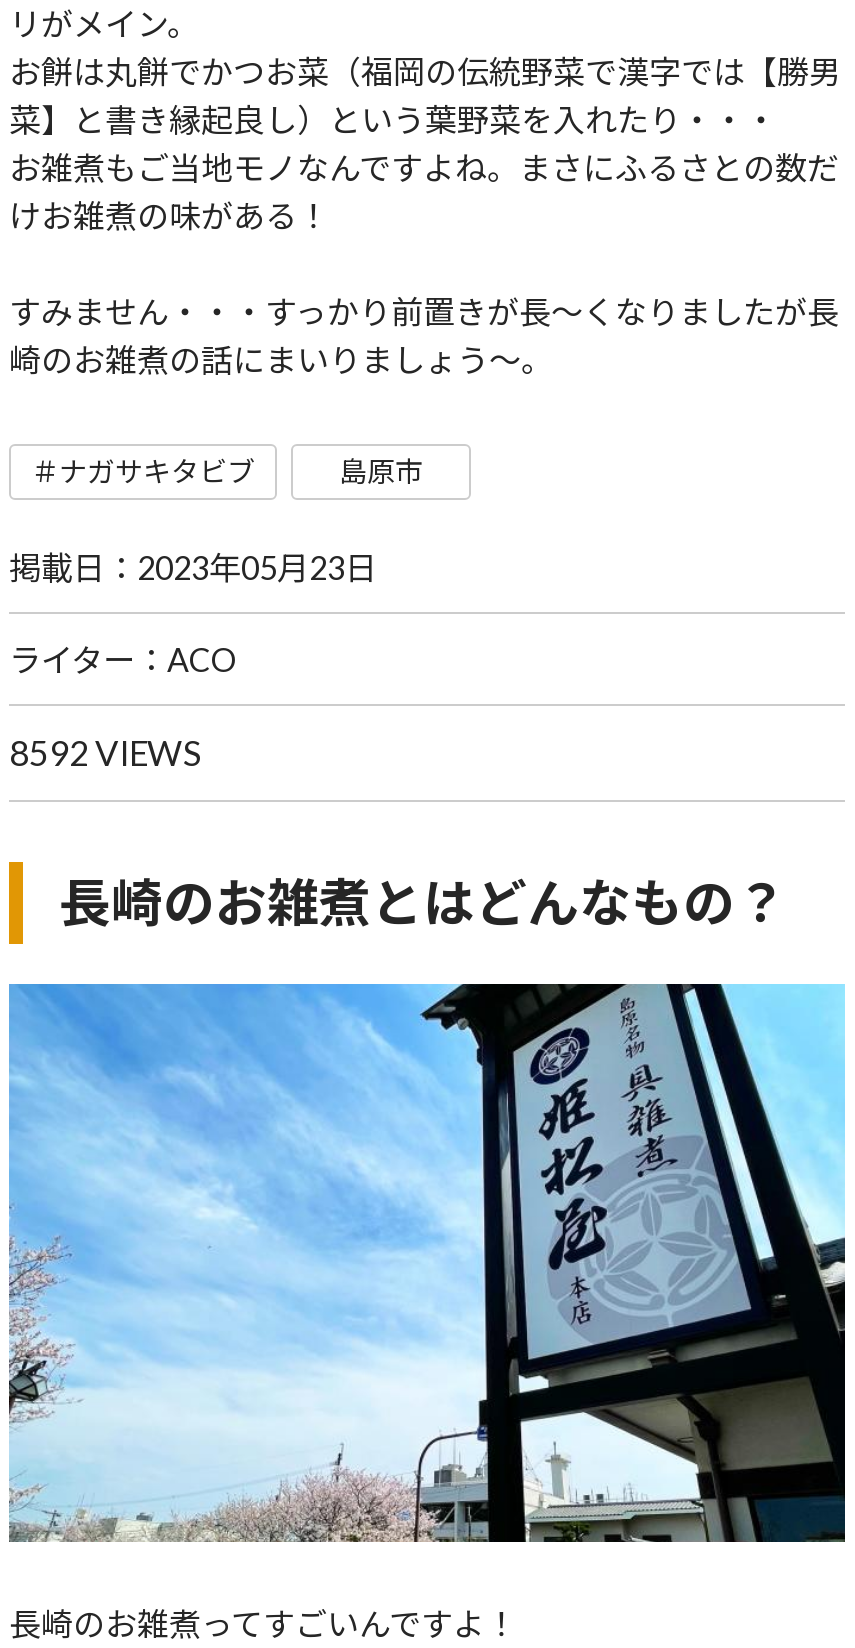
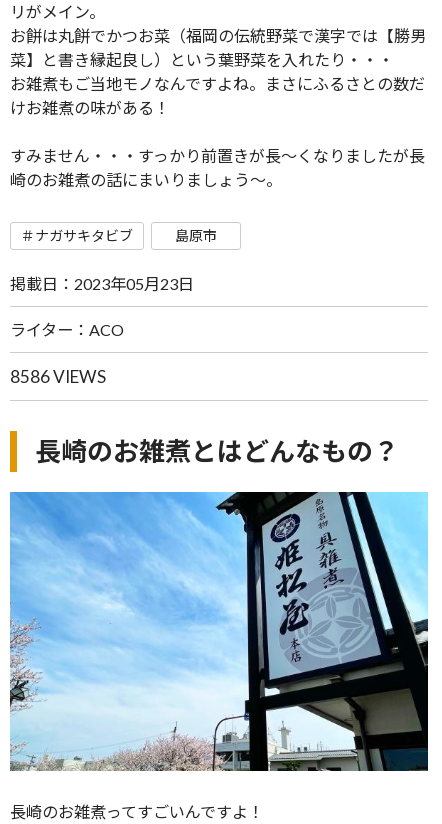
- 8592 VIEWS
+ 8586 VIEWS
